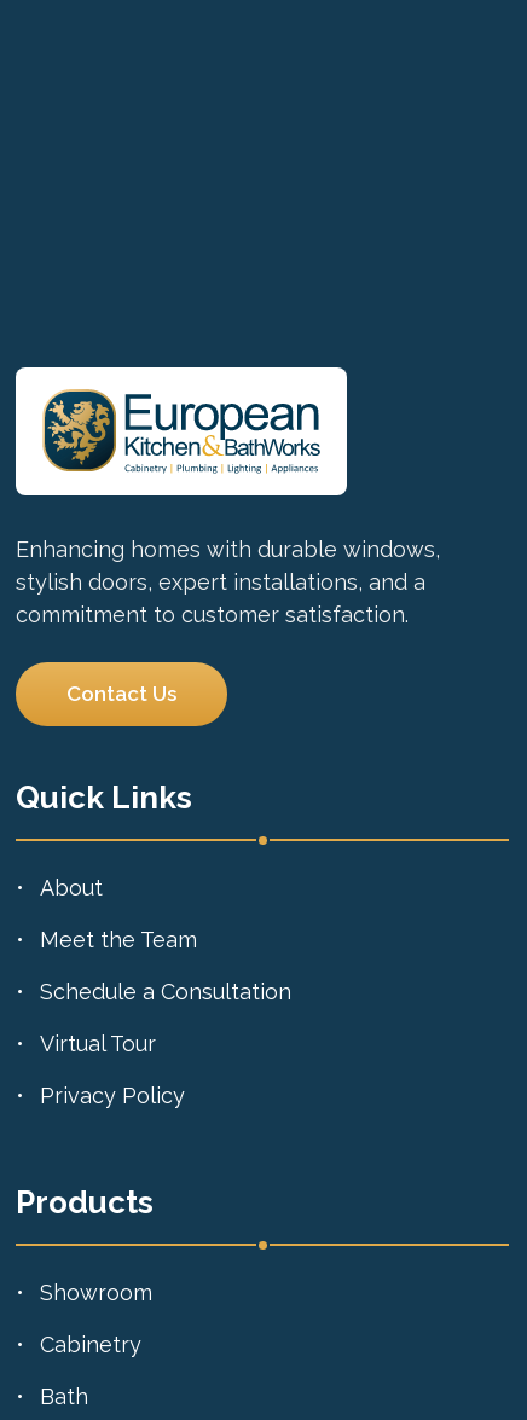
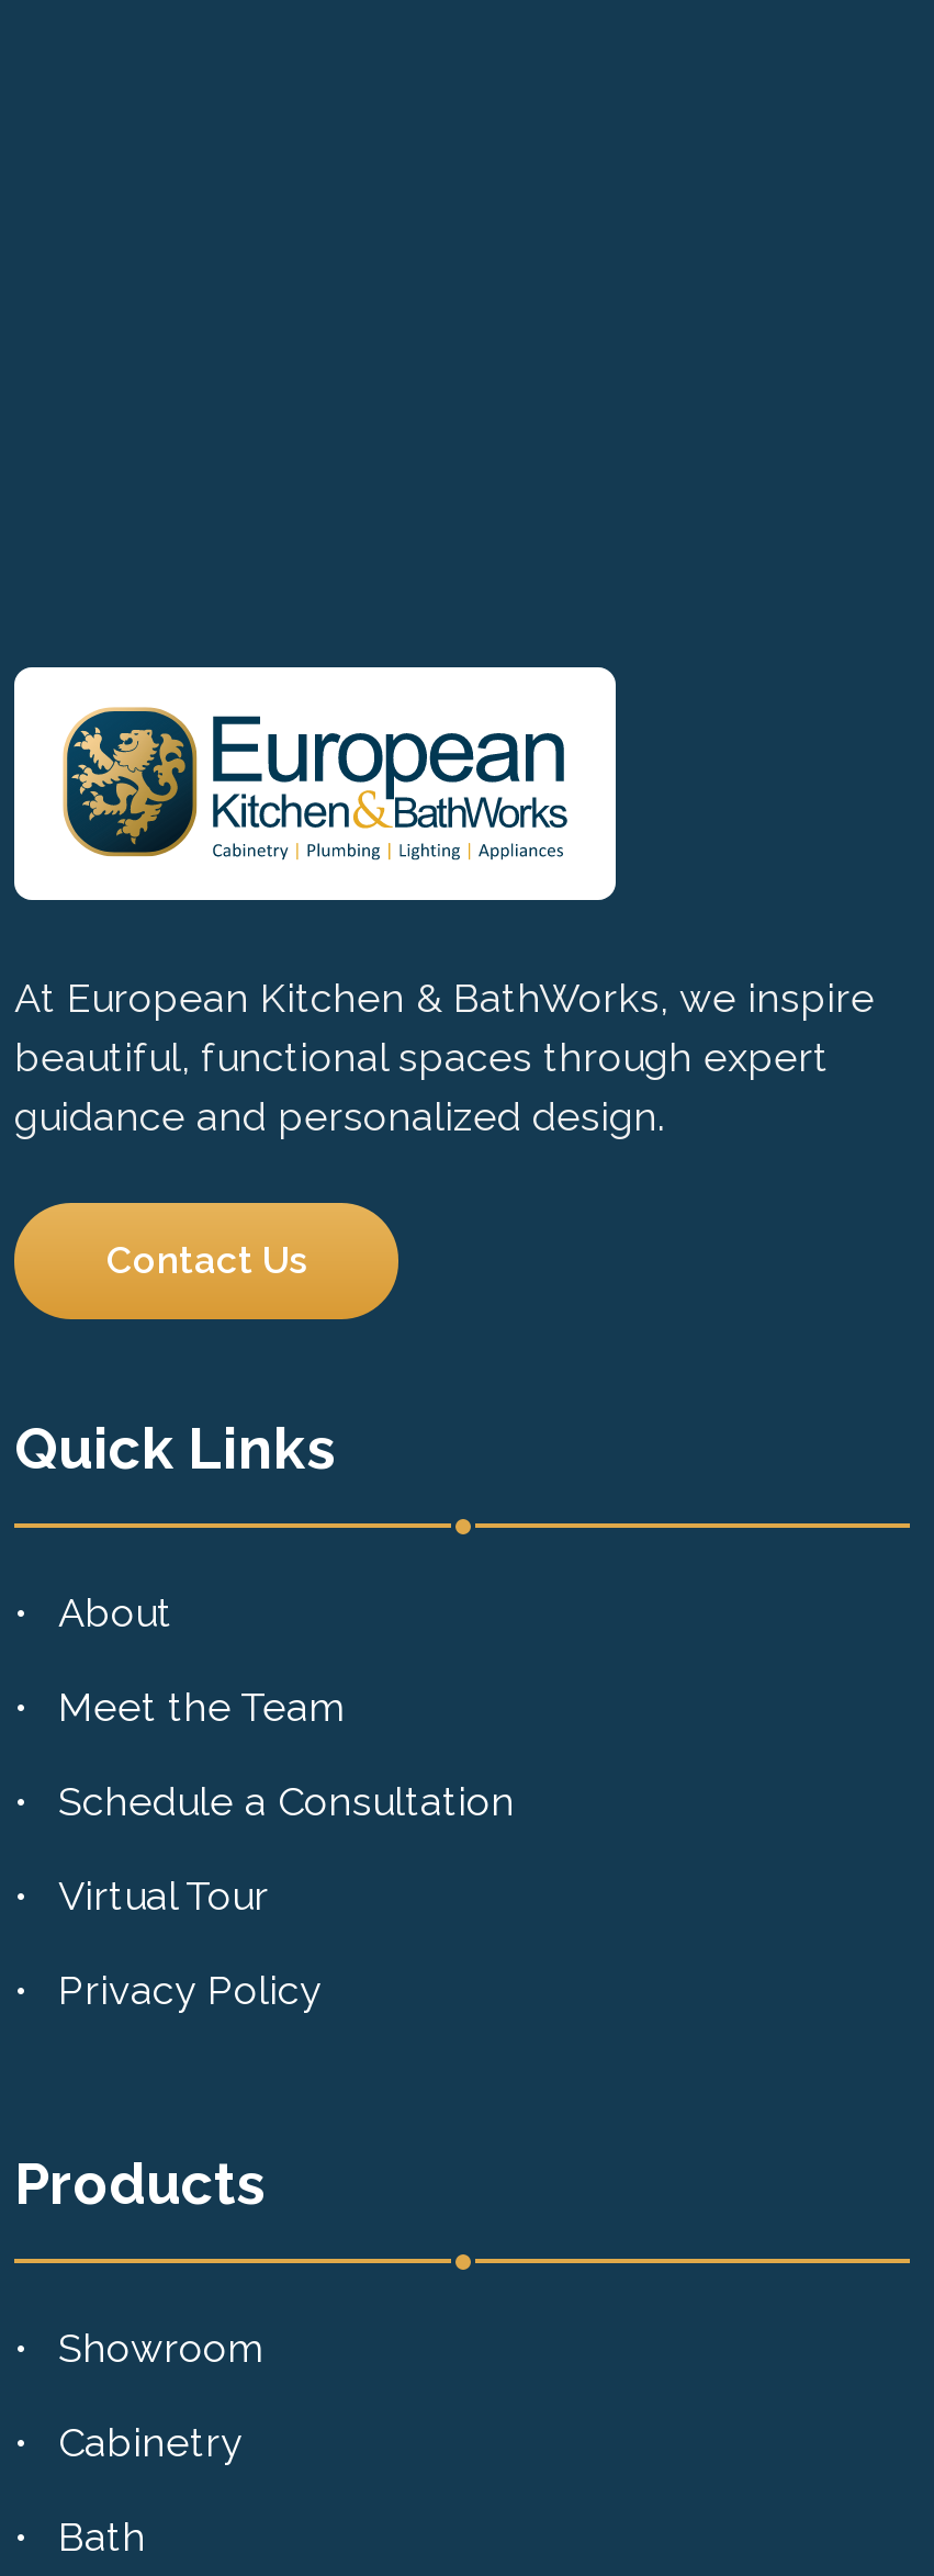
- Enhancing homes with durable windows,
- stylish doors, expert installations, and a
- commitment to customer satisfaction.
+ At European Kitchen & BathWorks, we inspire
+ beautiful, functional spaces through expert
+ guidance and personalized design.
